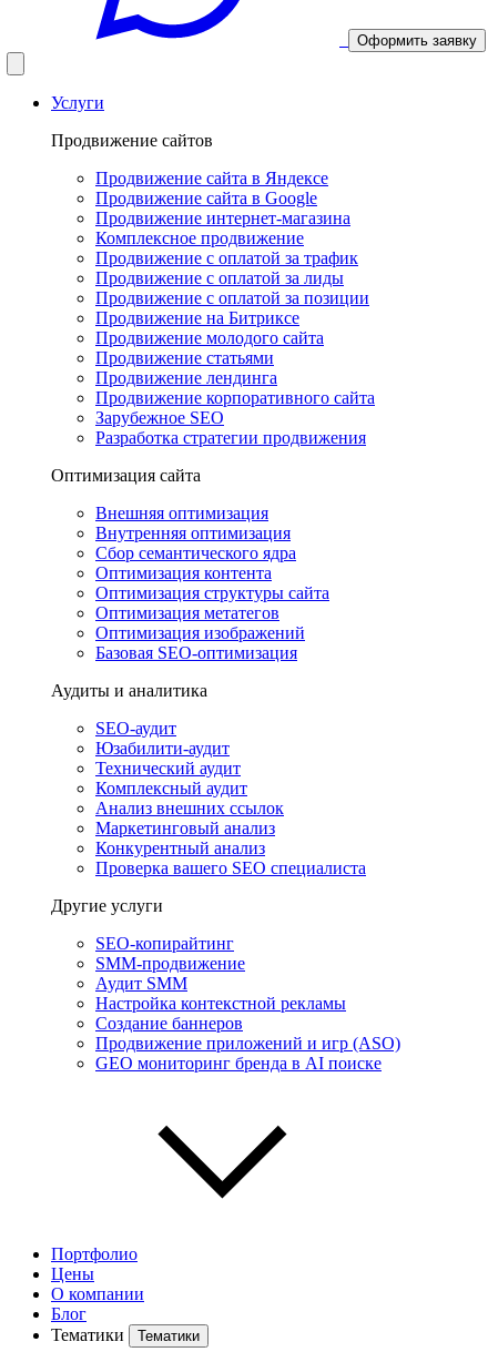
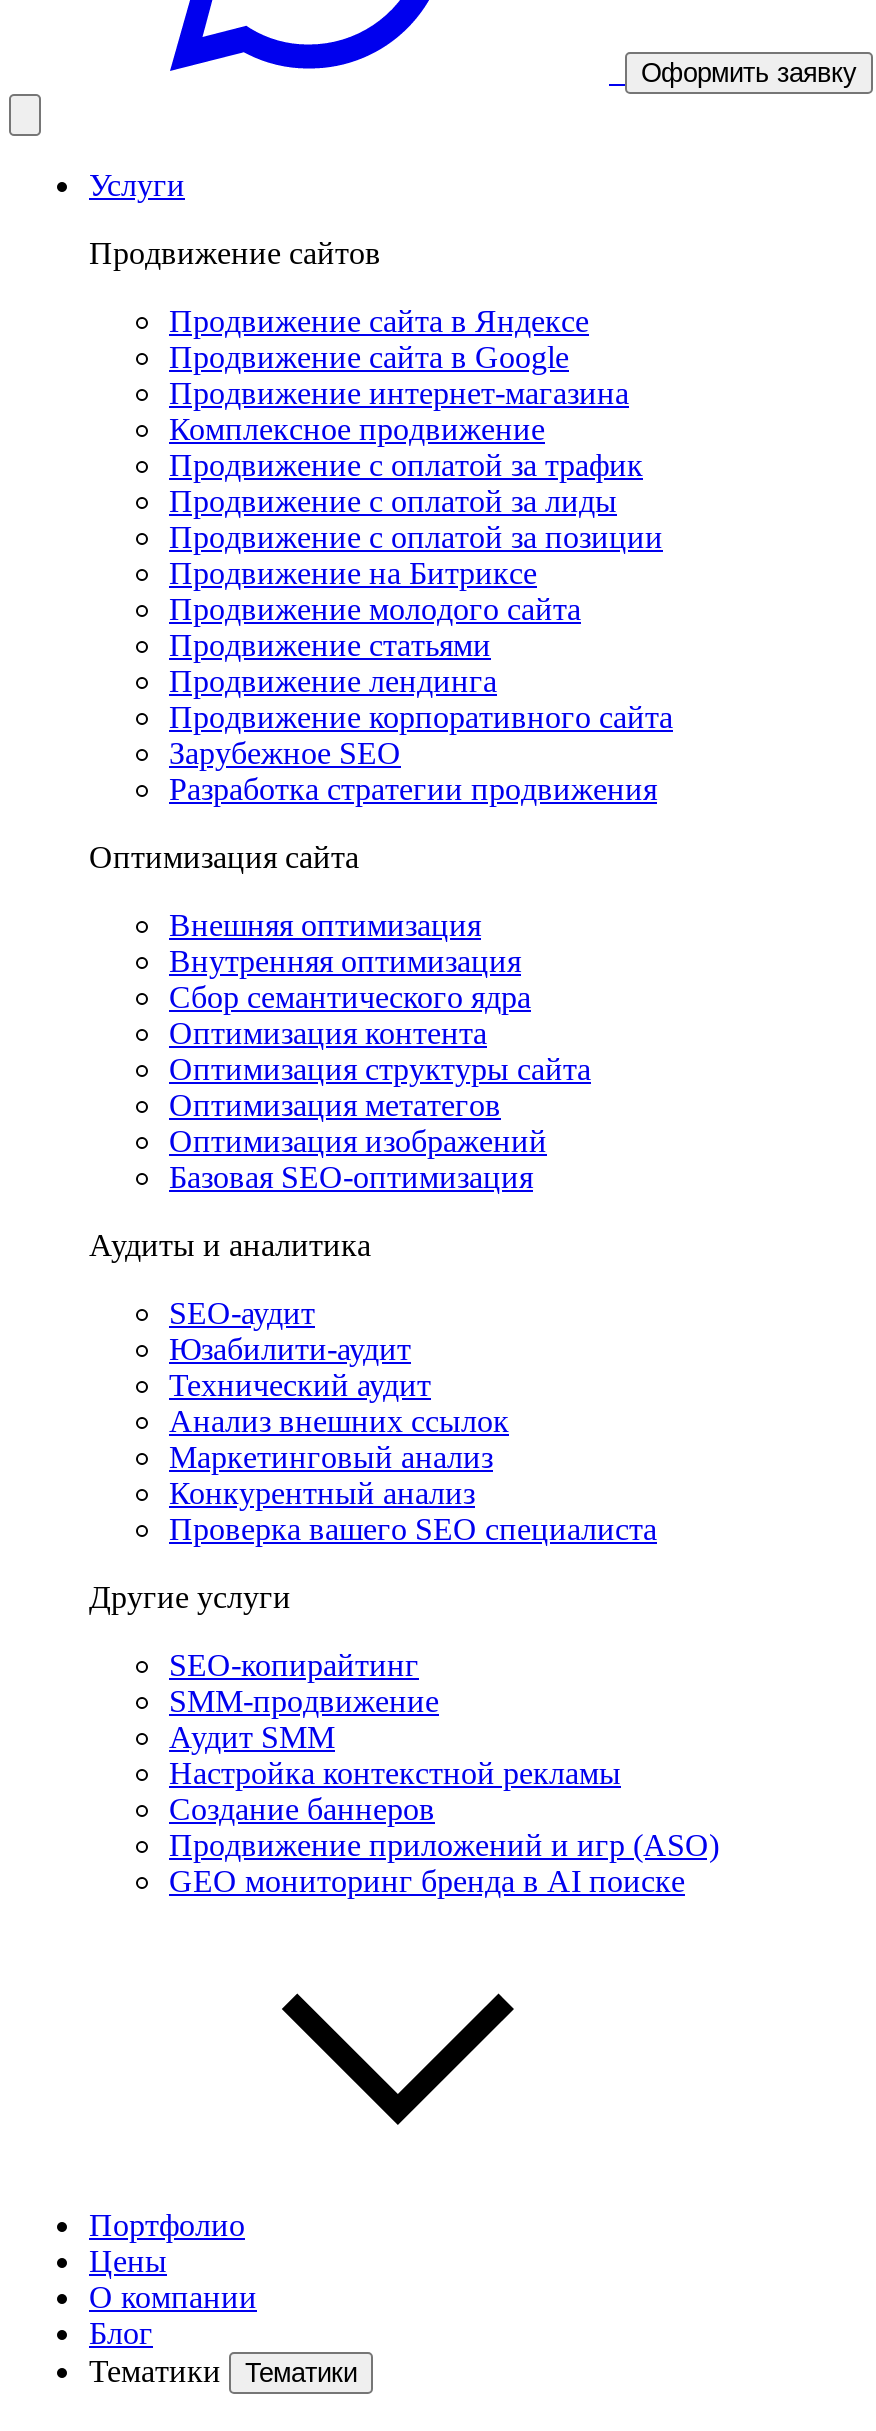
- Комплексный аудит
